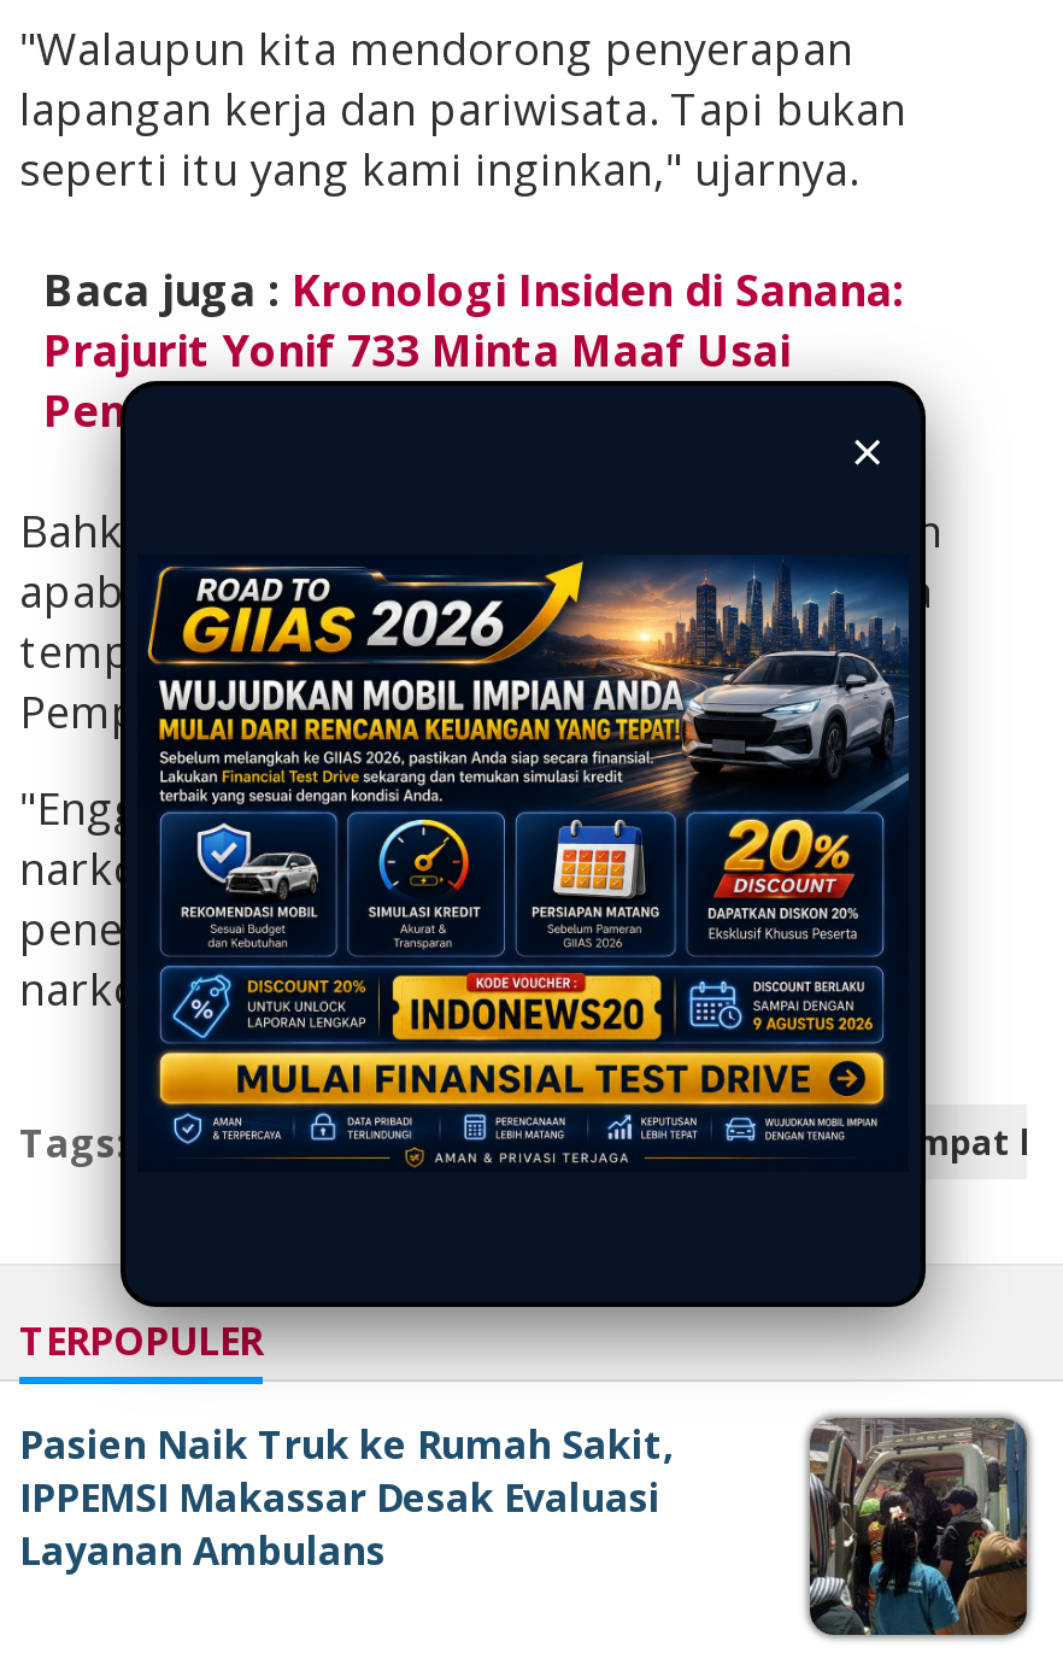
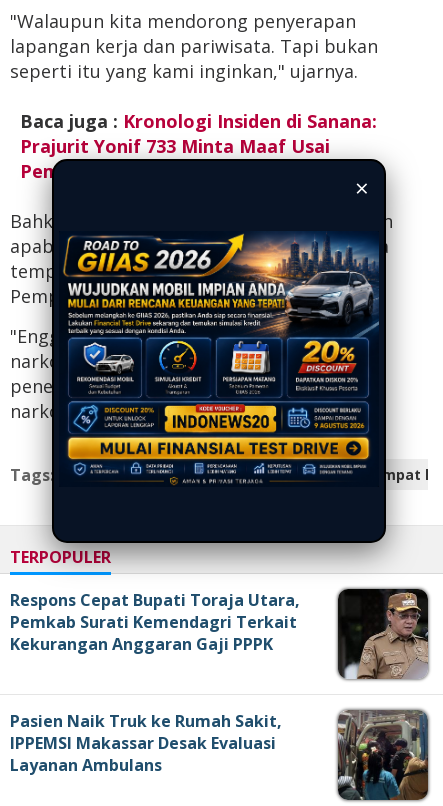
+ [image]
+ Respons Cepat Bupati Toraja Utara,
+ Pemkab Surati Kemendagri Terkait
+ Kekurangan Anggaran Gaji PPPK
